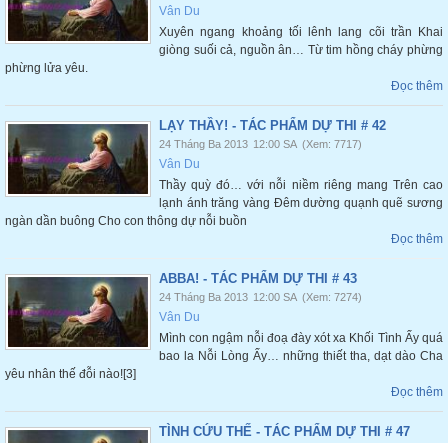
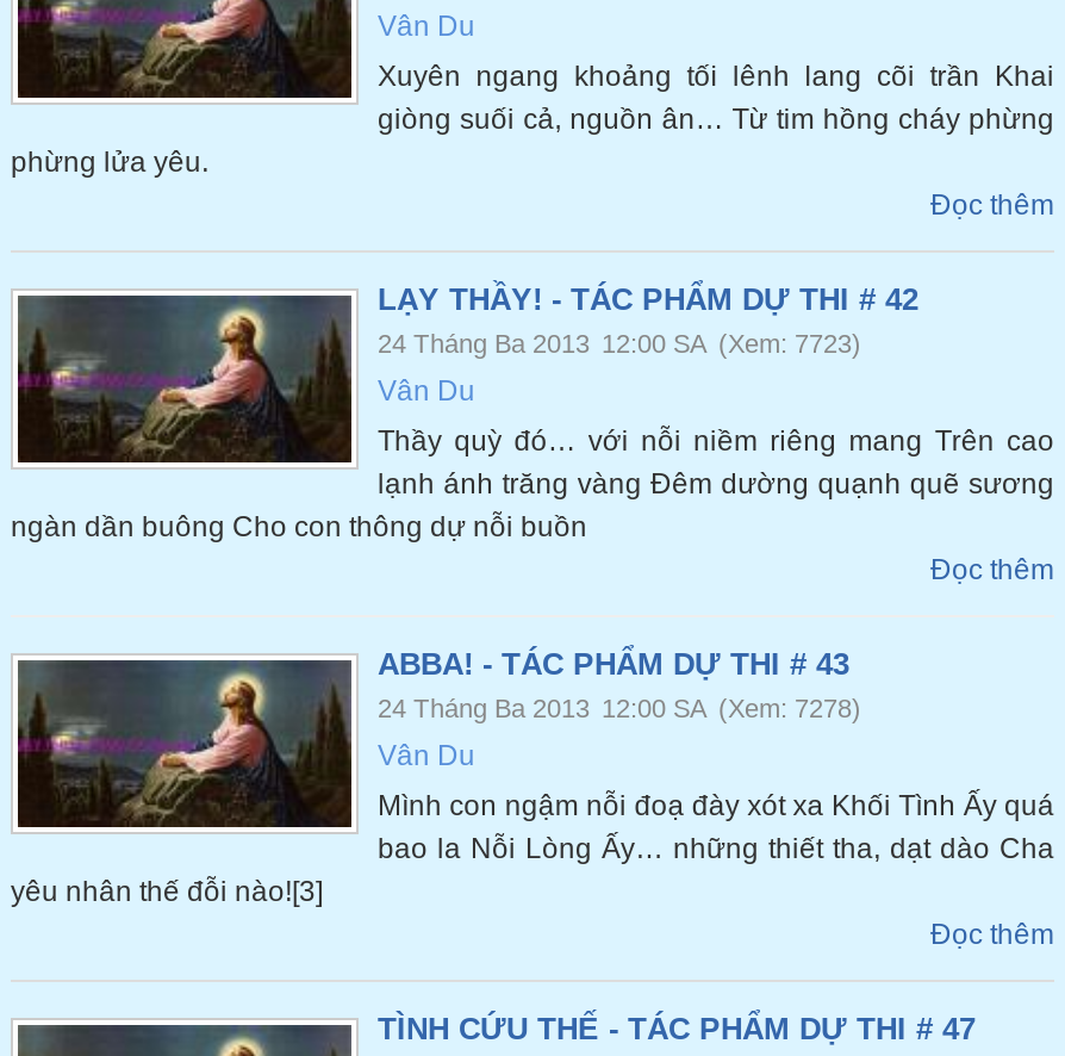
- 24 Tháng Ba 2013 12:00 SA (Xem: 7717)
+ 24 Tháng Ba 2013 12:00 SA (Xem: 7723)

- 24 Tháng Ba 2013 12:00 SA (Xem: 7274)
+ 24 Tháng Ba 2013 12:00 SA (Xem: 7278)
